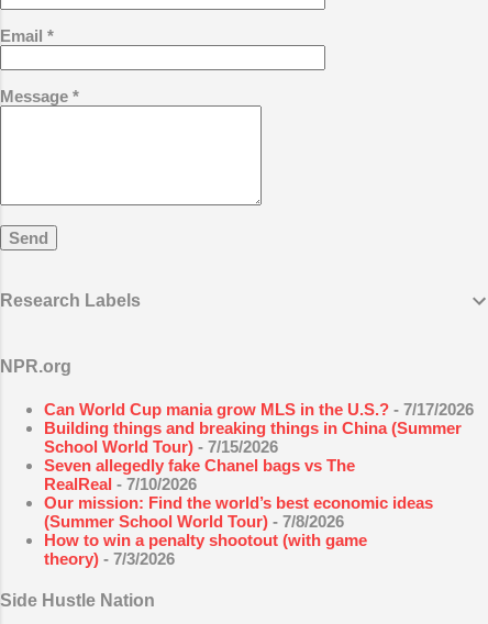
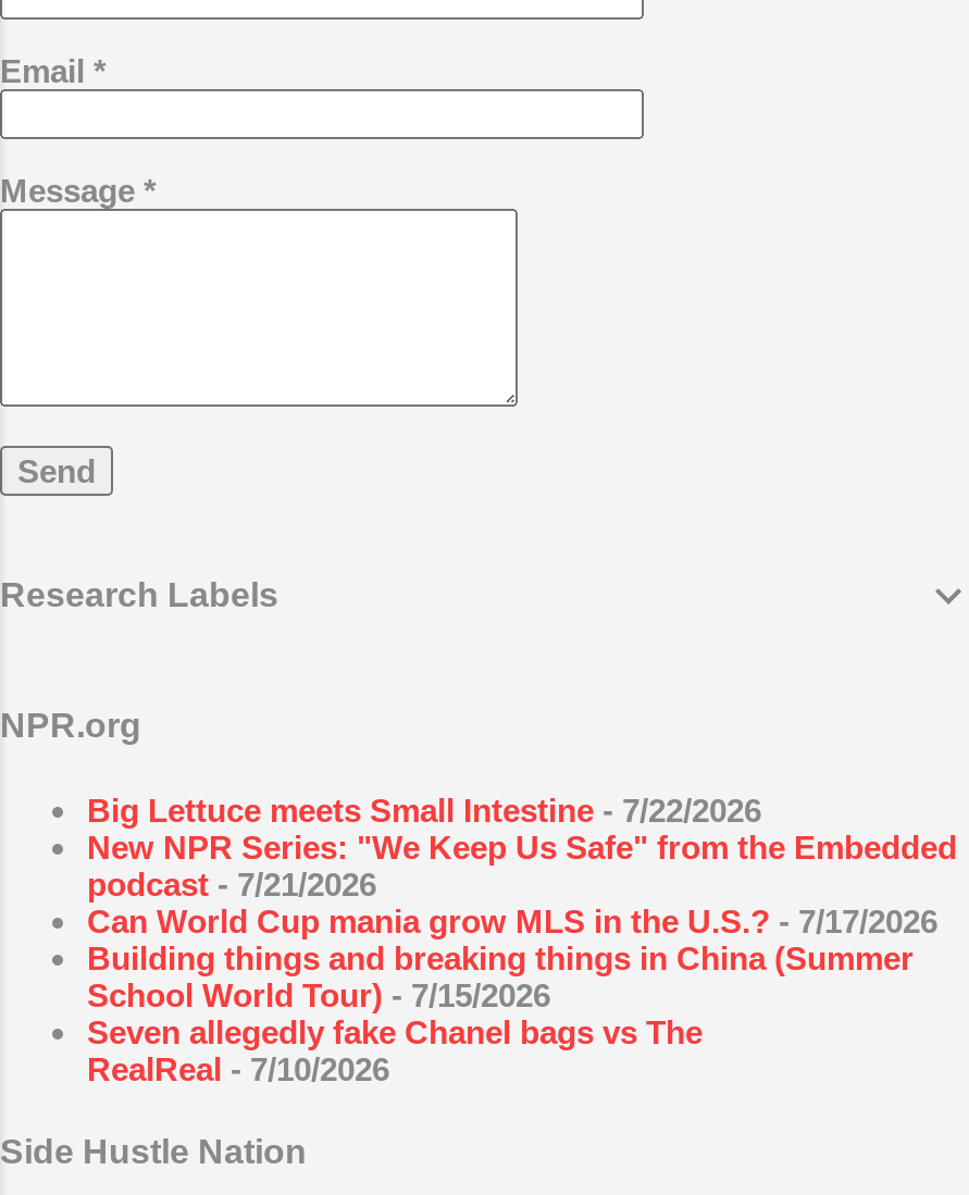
+ Big Lettuce meets Small Intestine - 7/22/2026
+ New NPR Series: "We Keep Us Safe" from the Embedded
+ podcast - 7/21/2026

moved down: Can World Cup mania grow MLS in the U.S.? - 7/17/2026 | Building things and breaking things in China (Summer | School World Tour) - 7/15/2026 | Seven allegedly fake Chanel bags vs The | RealReal - 7/10/2026

- Our mission: Find the world’s best economic ideas
- (Summer School World Tour) - 7/8/2026
- How to win a penalty shootout (with game
- theory) - 7/3/2026
